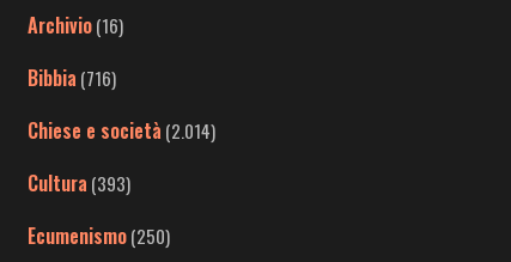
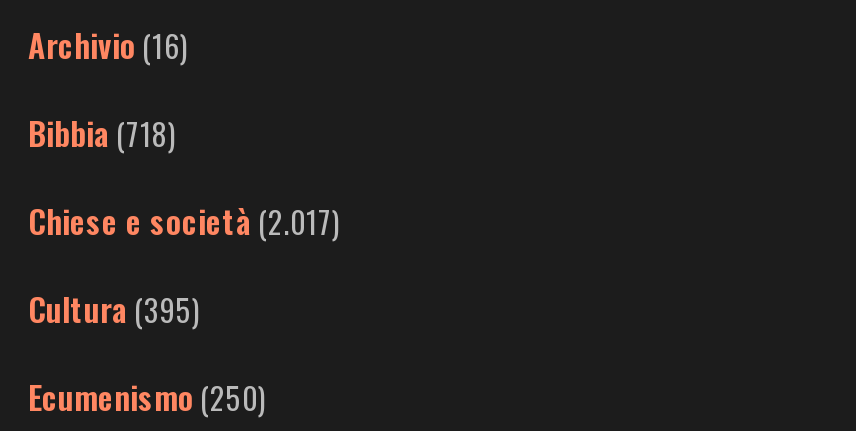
- Bibbia (716)
+ Bibbia (718)

- Chiese e società (2.014)
+ Chiese e società (2.017)

- Cultura (393)
+ Cultura (395)
